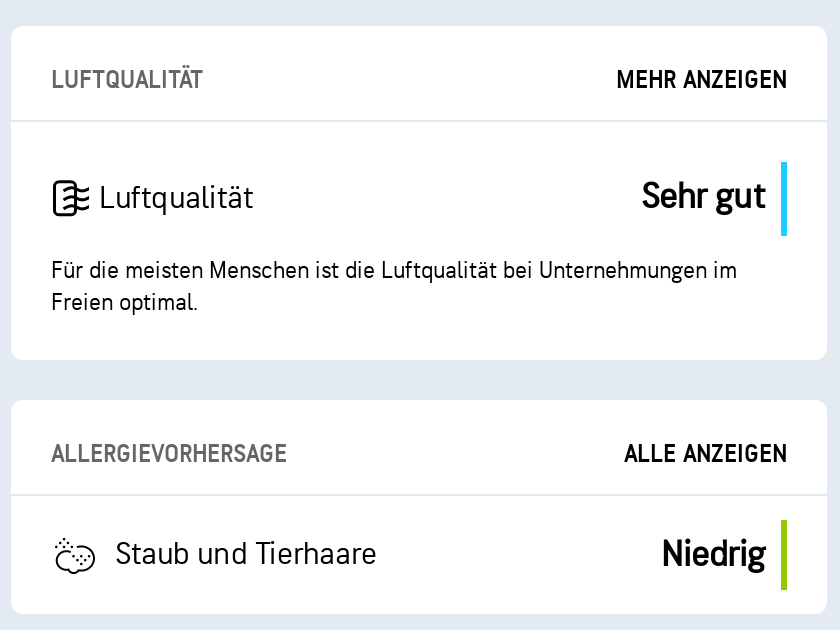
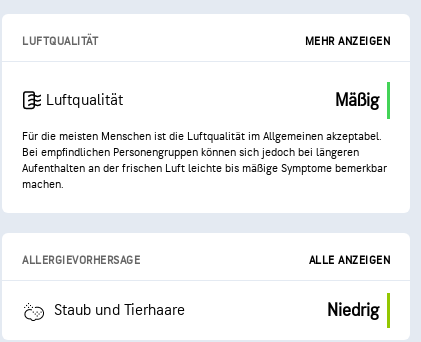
- Sehr gut
+ Mäßig

- Für die meisten Menschen ist die Luftqualität bei Unternehmungen im
- Freien optimal.
+ Für die meisten Menschen ist die Luftqualität im Allgemeinen akzeptabel.
+ Bei empfindlichen Personengruppen können sich jedoch bei längeren
+ Aufenthalten an der frischen Luft leichte bis mäßige Symptome bemerkbar
+ machen.
